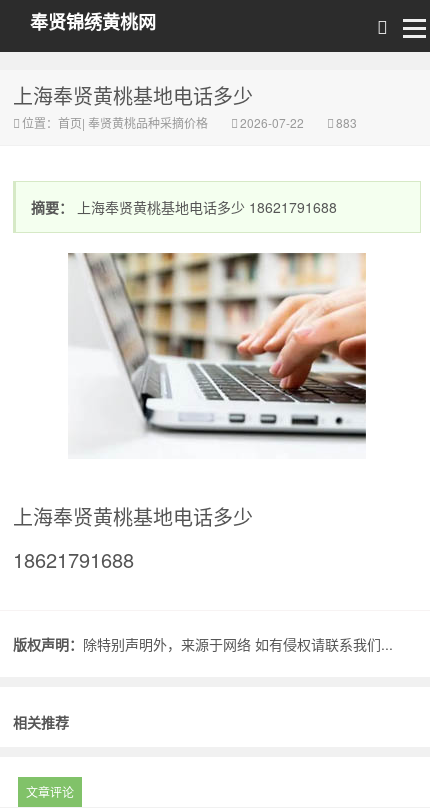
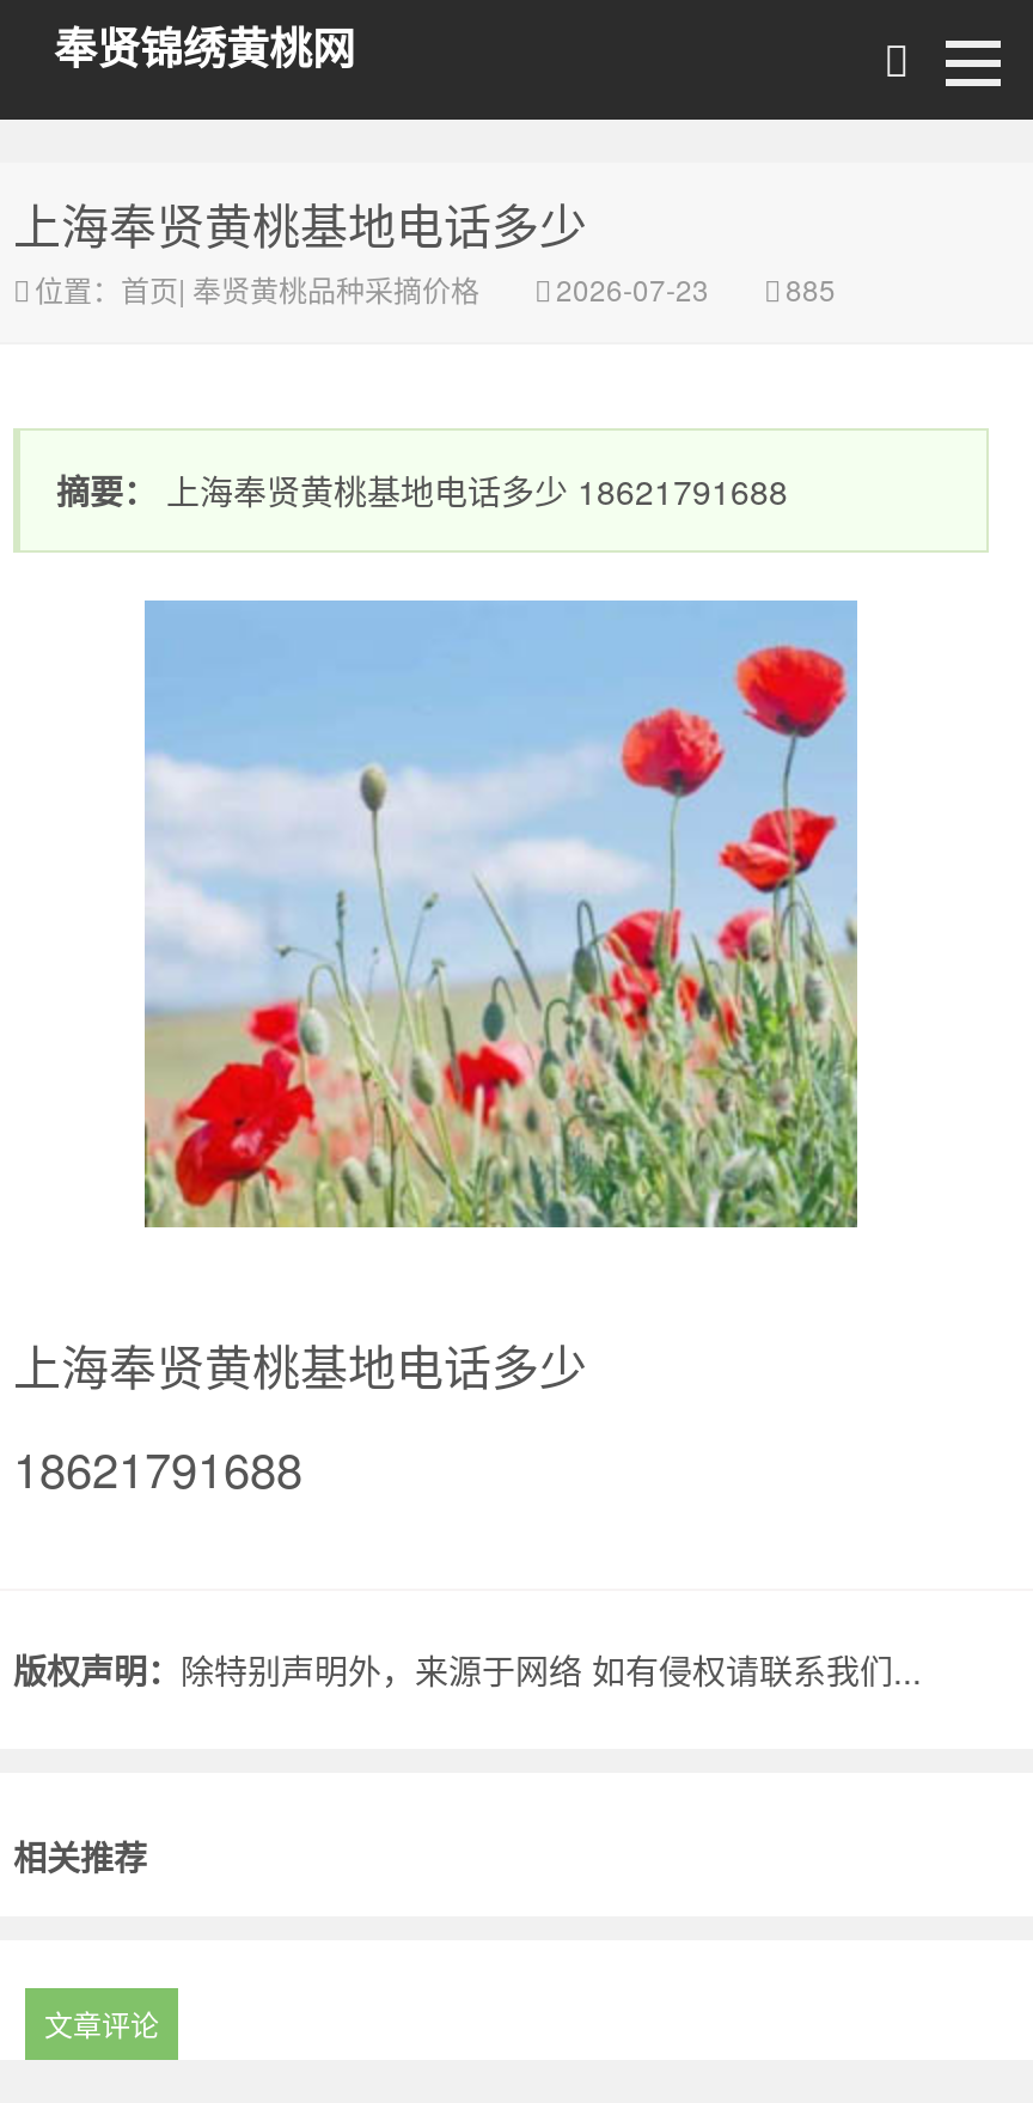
- 2026-07-22
+ 2026-07-23

- 883
+ 885

- [image]
+ [image]
